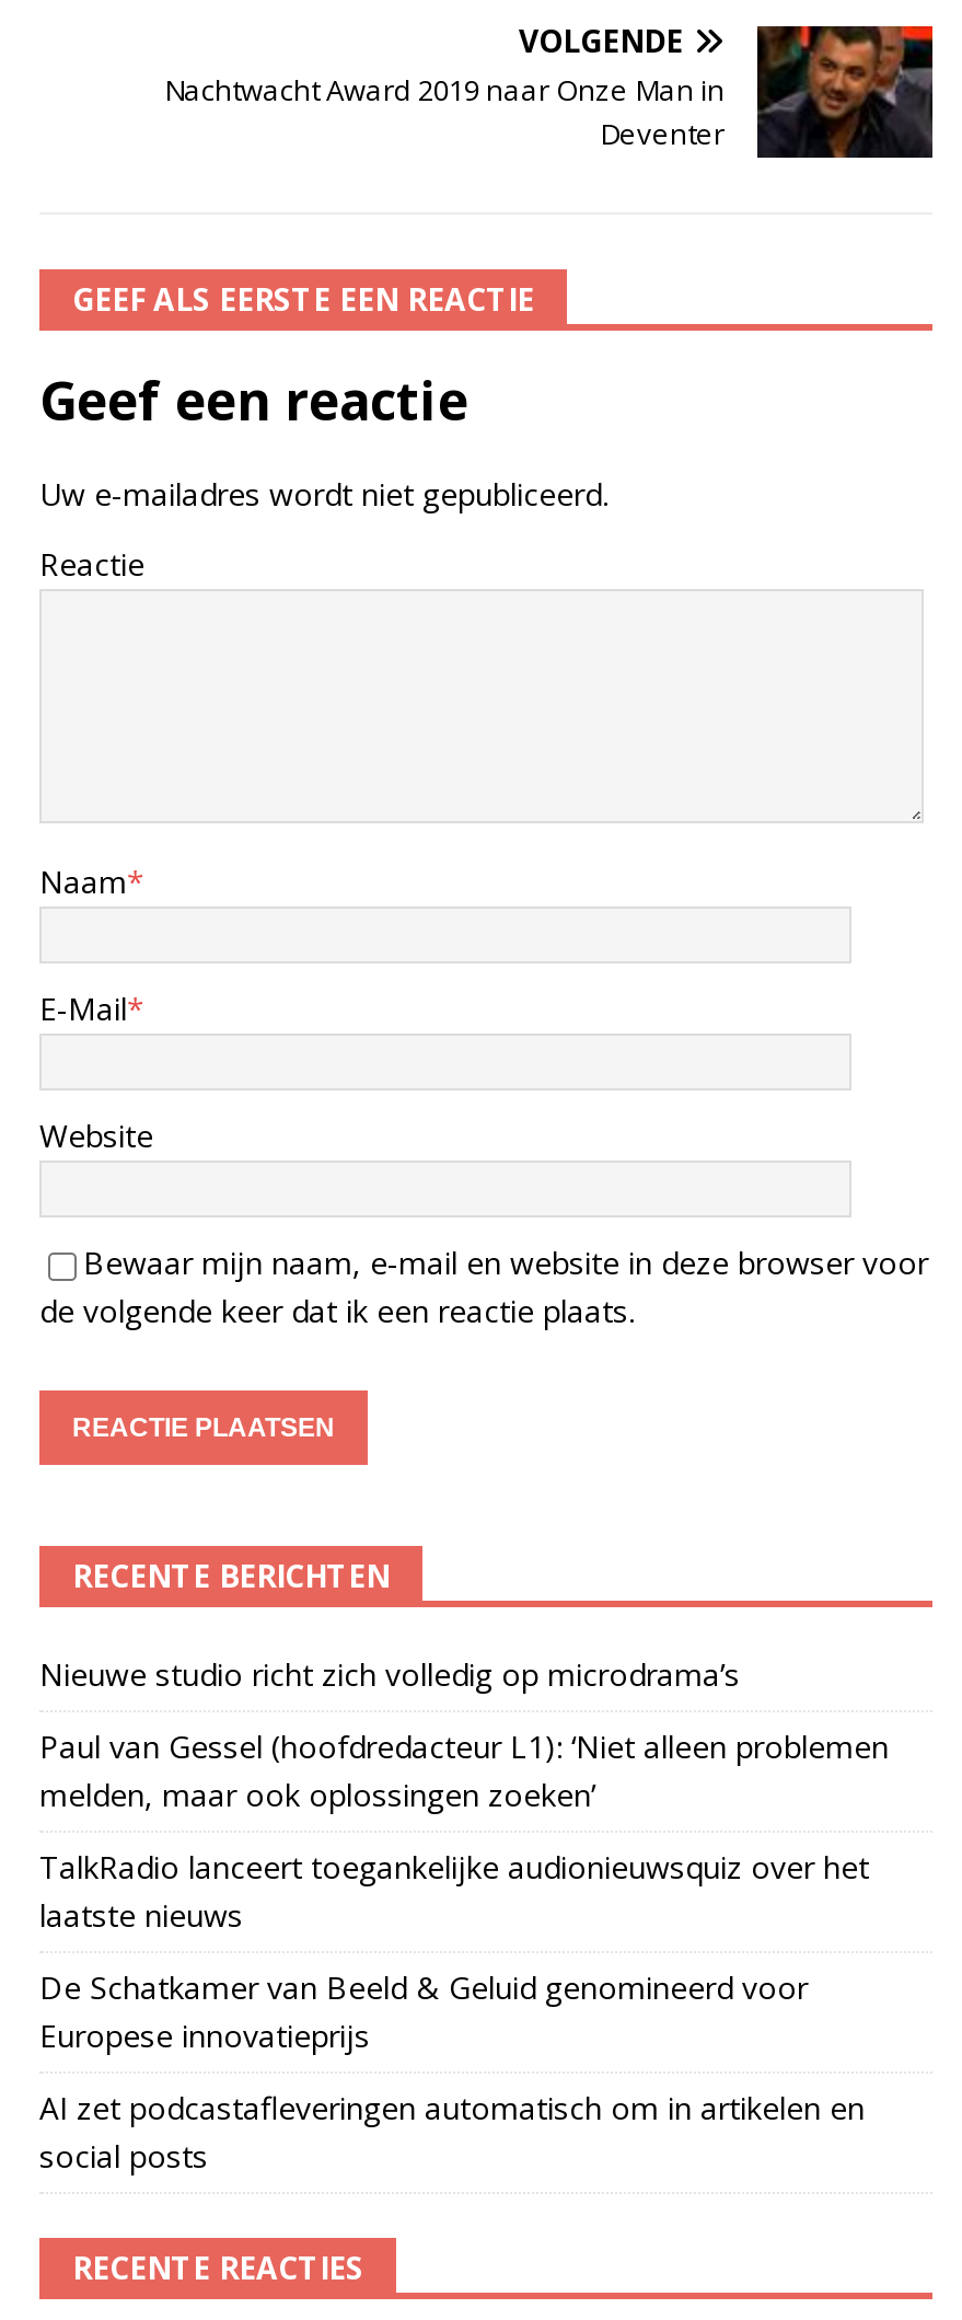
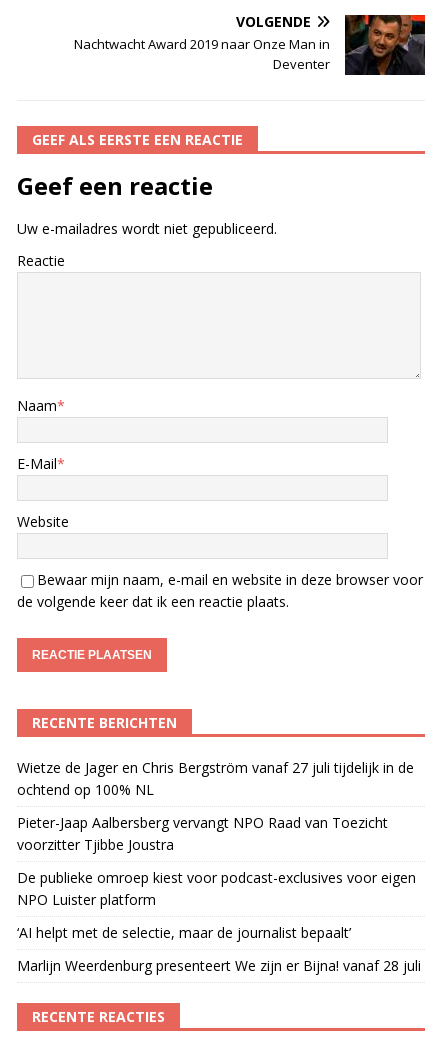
- Nieuwe studio richt zich volledig op microdrama’s
+ Wietze de Jager en Chris Bergström vanaf 27 juli tijdelijk in de
+ ochtend op 100% NL

- Paul van Gessel (hoofdredacteur L1): ‘Niet alleen problemen
- melden, maar ook oplossingen zoeken’
+ Pieter-Jaap Aalbersberg vervangt NPO Raad van Toezicht
+ voorzitter Tjibbe Joustra

- TalkRadio lanceert toegankelijke audionieuwsquiz over het
- laatste nieuws
+ De publieke omroep kiest voor podcast-exclusives voor eigen
+ NPO Luister platform

- De Schatkamer van Beeld & Geluid genomineerd voor
- Europese innovatieprijs
+ ‘AI helpt met de selectie, maar de journalist bepaalt’

- AI zet podcastafleveringen automatisch om in artikelen en
- social posts
+ Marlijn Weerdenburg presenteert We zijn er Bijna! vanaf 28 juli
